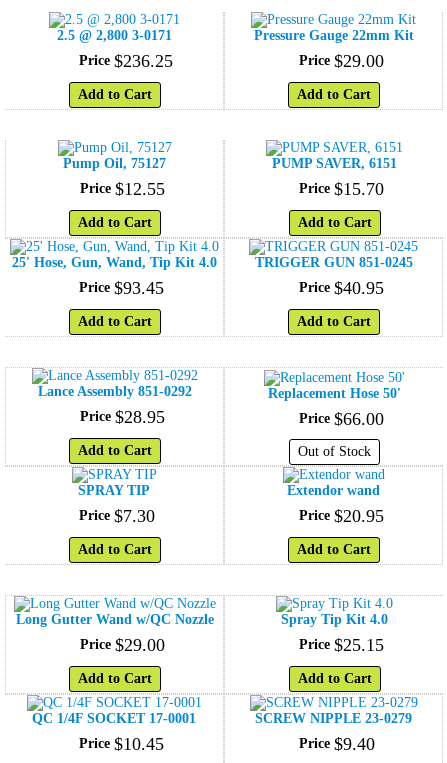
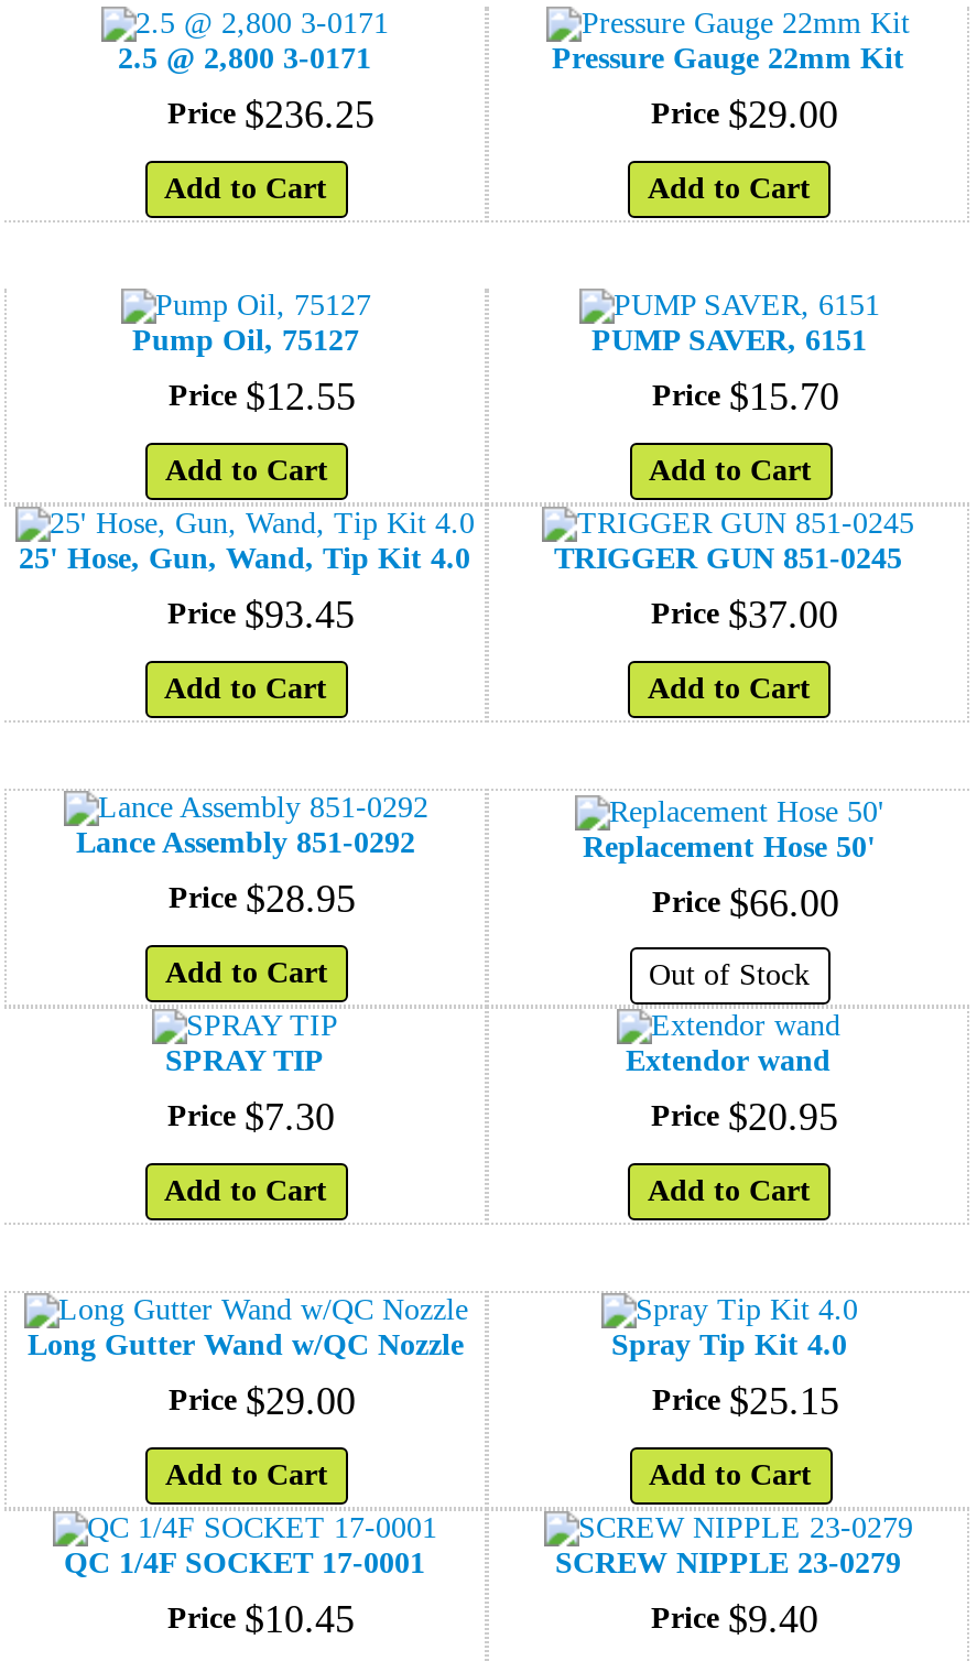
- Price $40.95
+ Price $37.00
